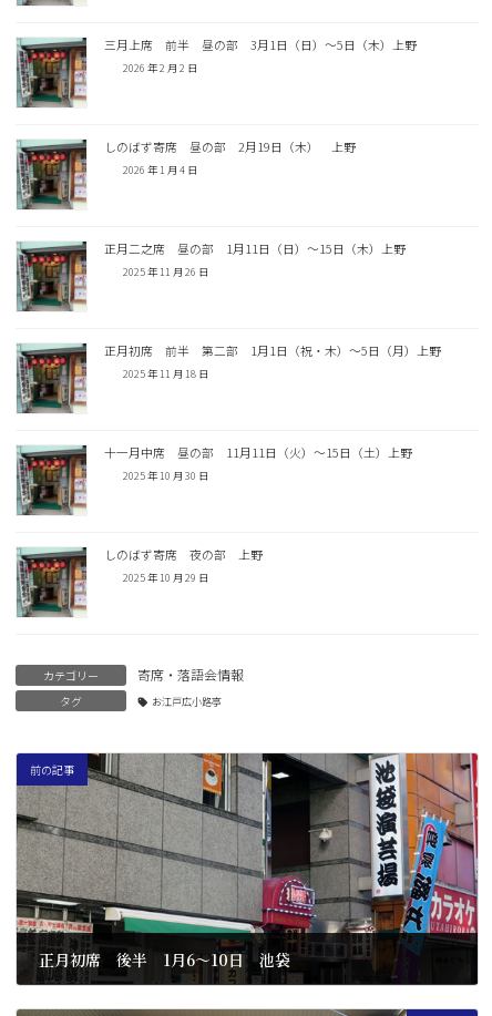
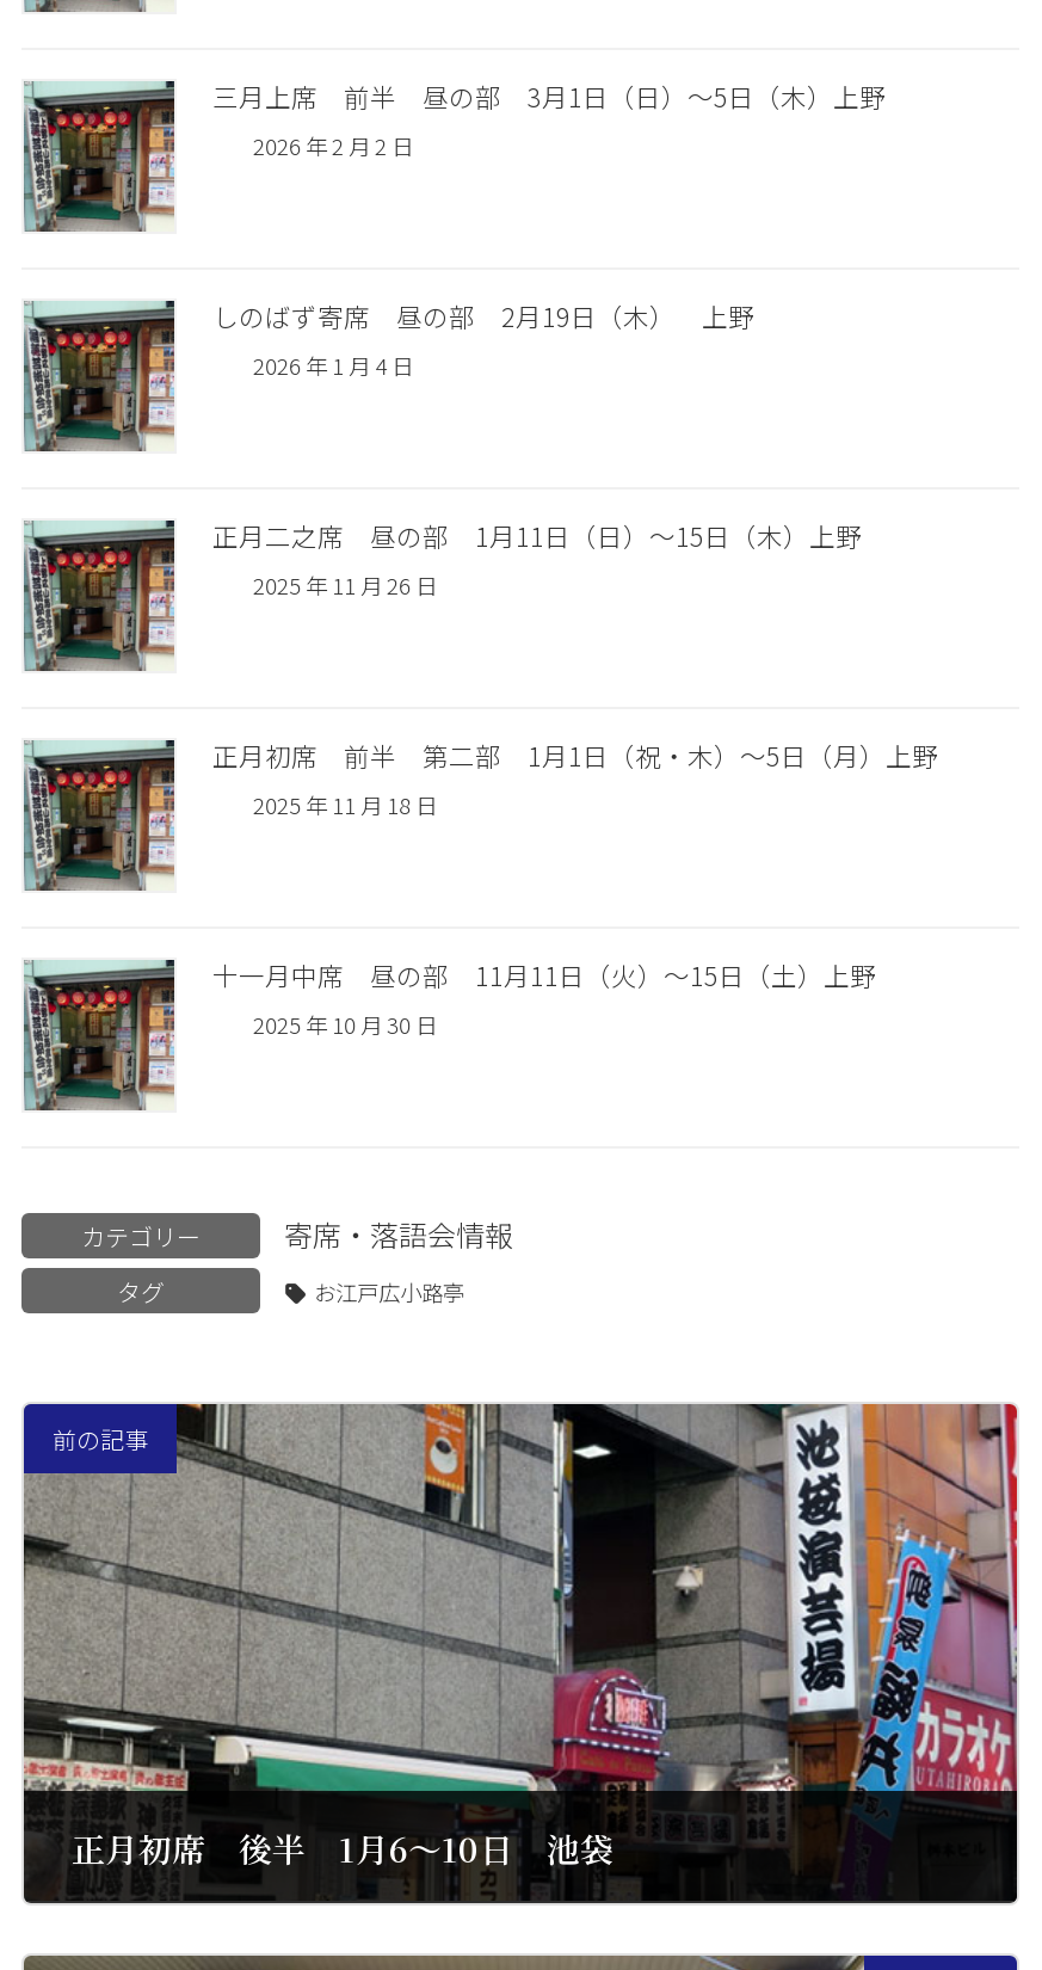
- しのばず寄席 夜の部 上野
- 2025 年 10 月 29 日
